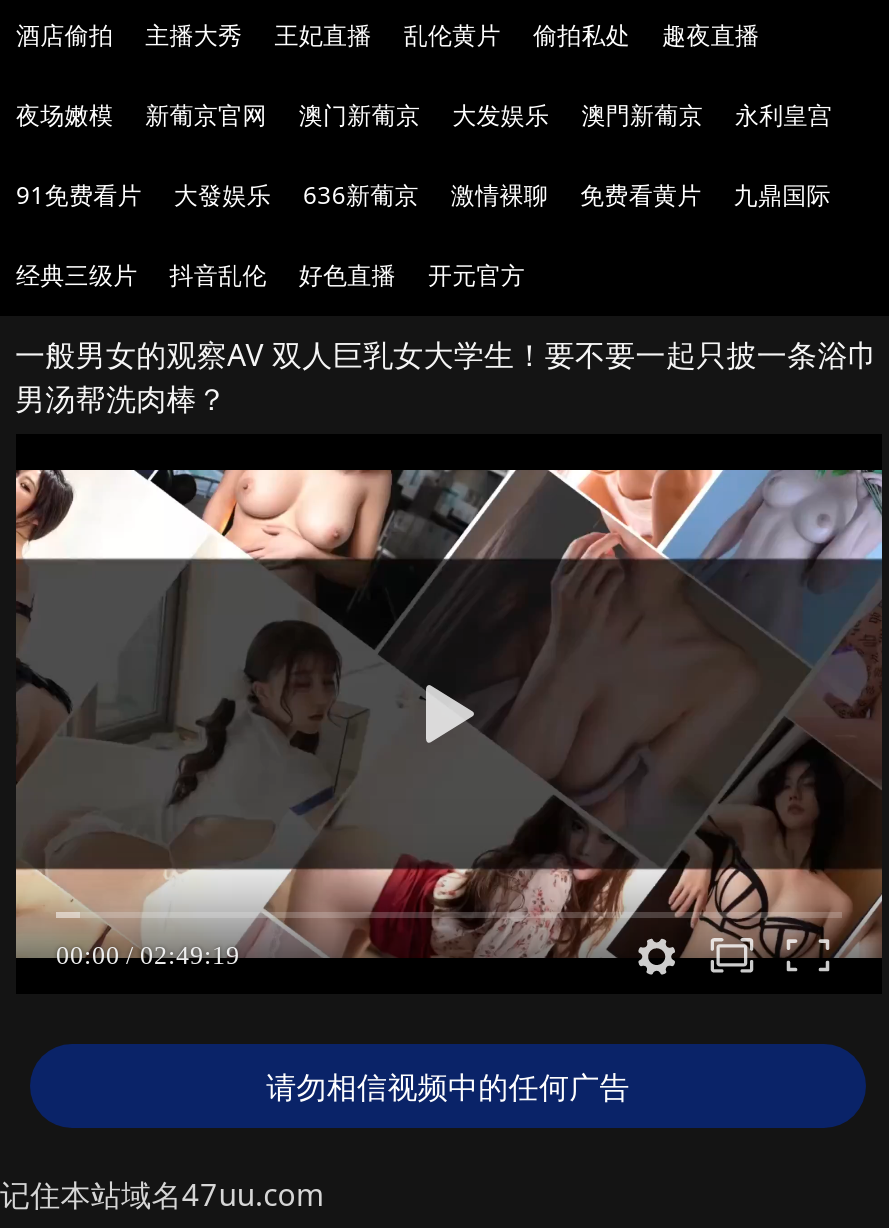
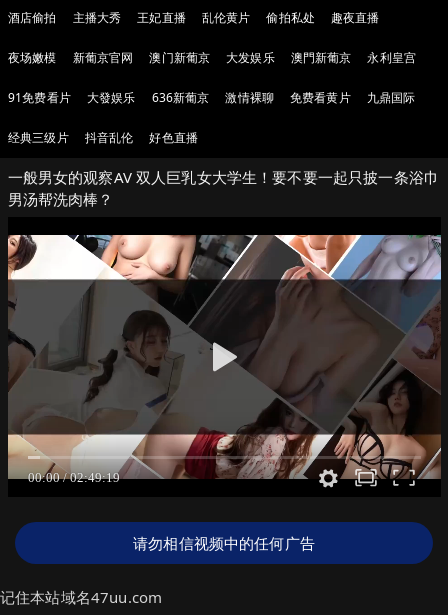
- 开元官方
